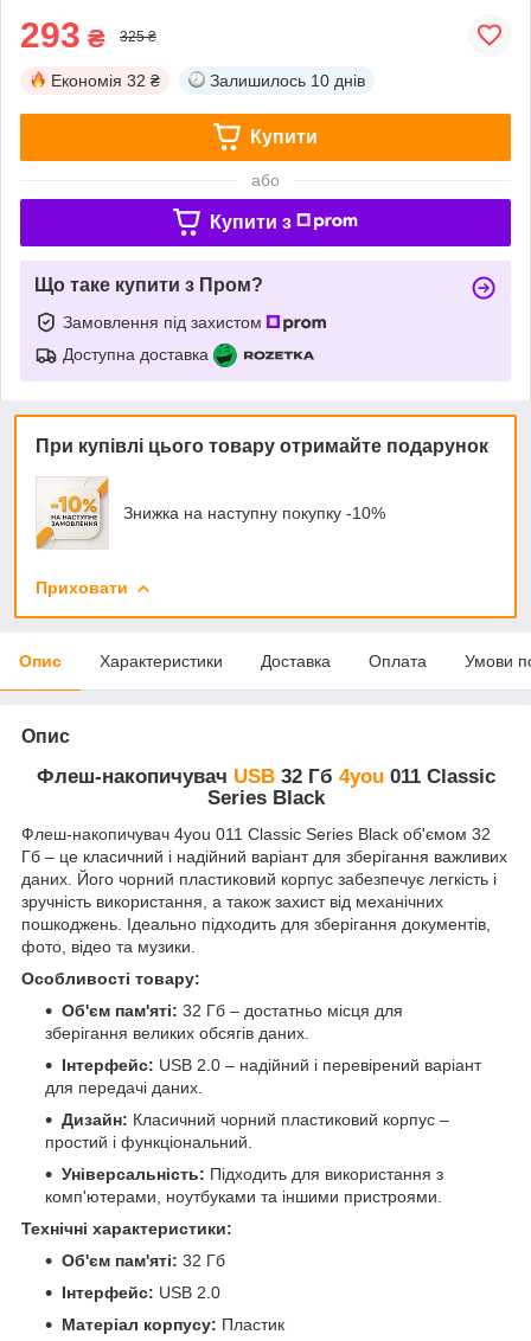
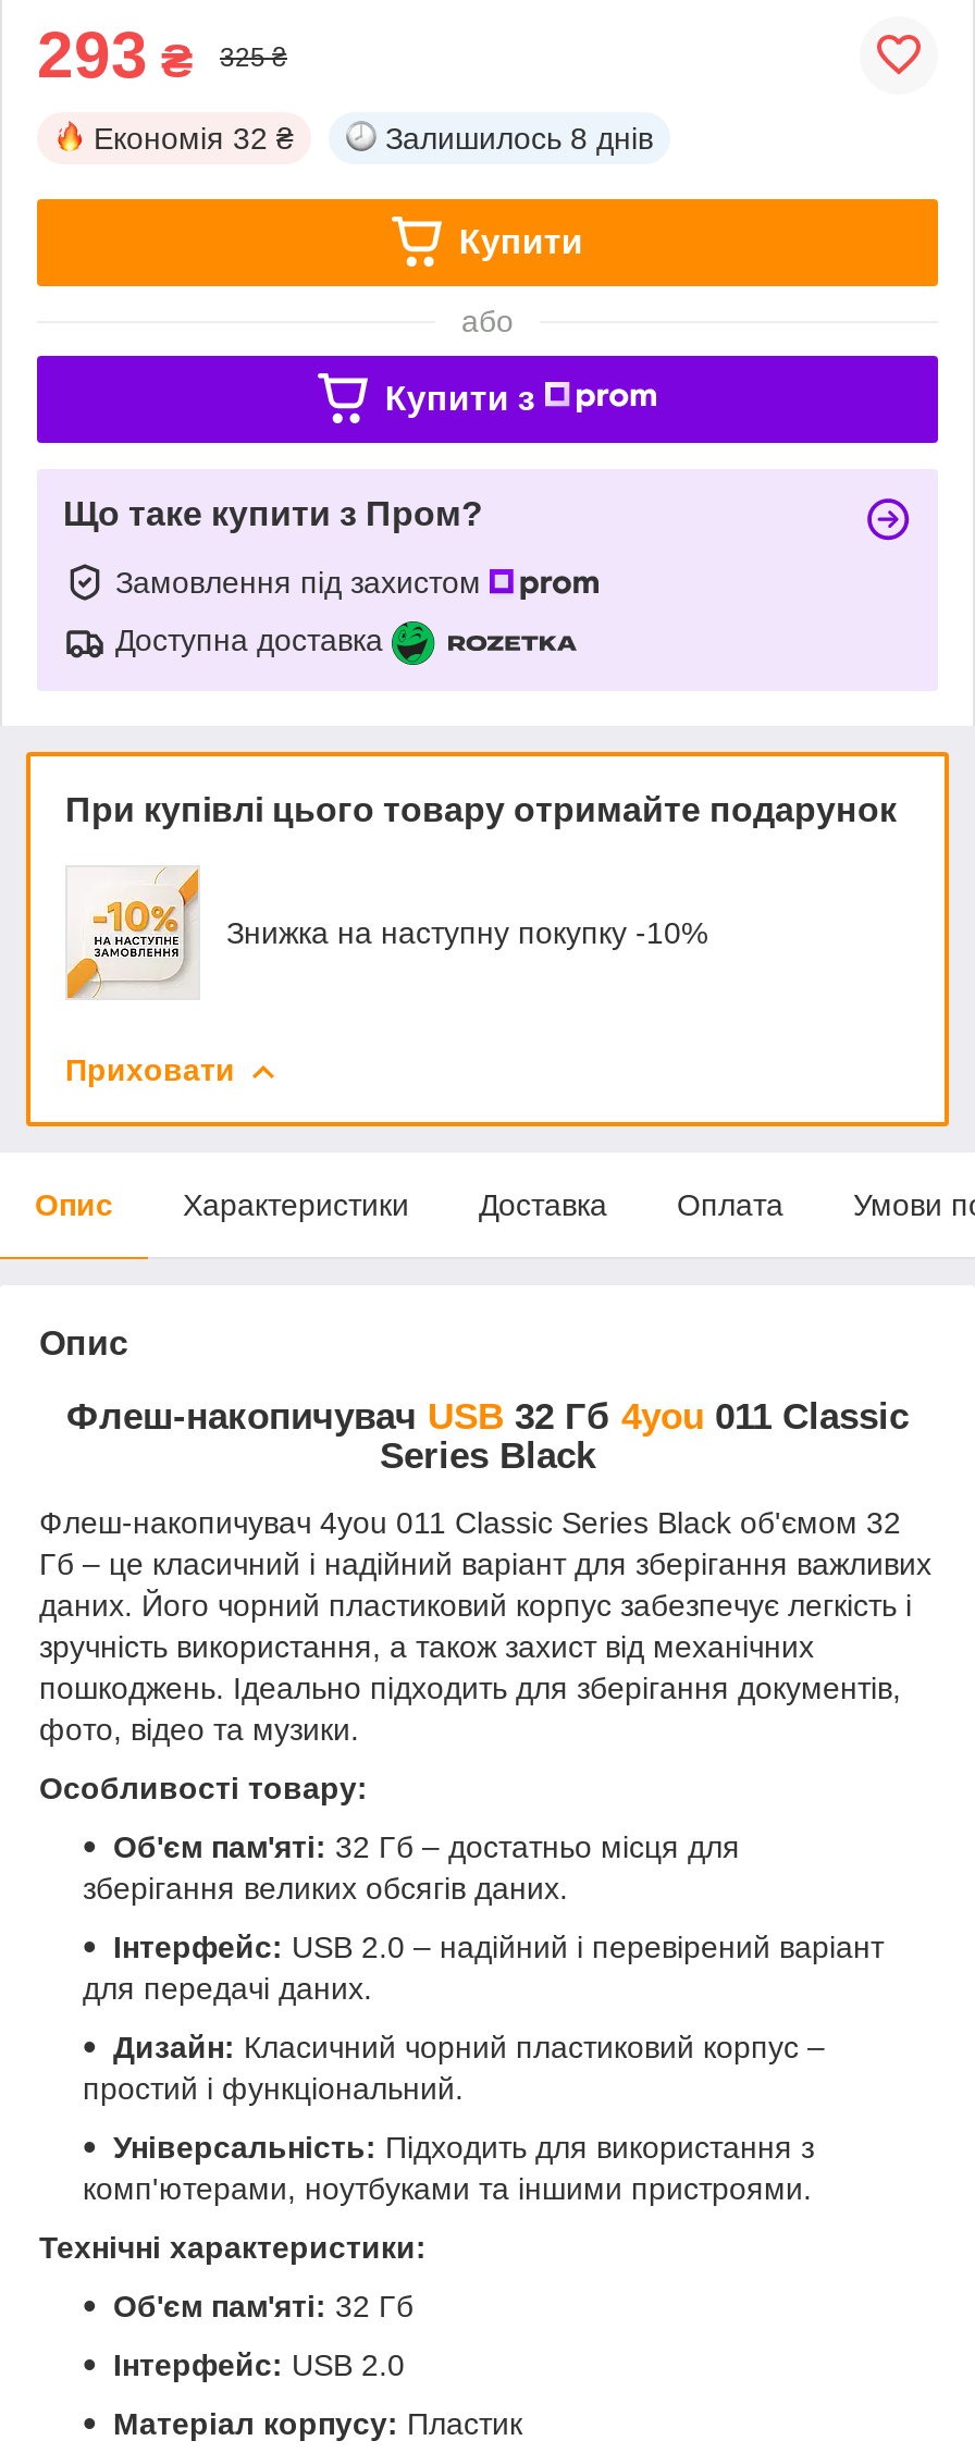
- Залишилось 10 днів
+ Залишилось 8 днів
